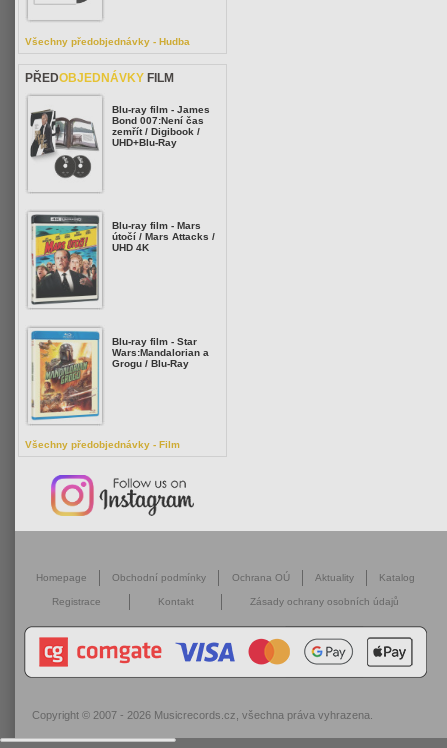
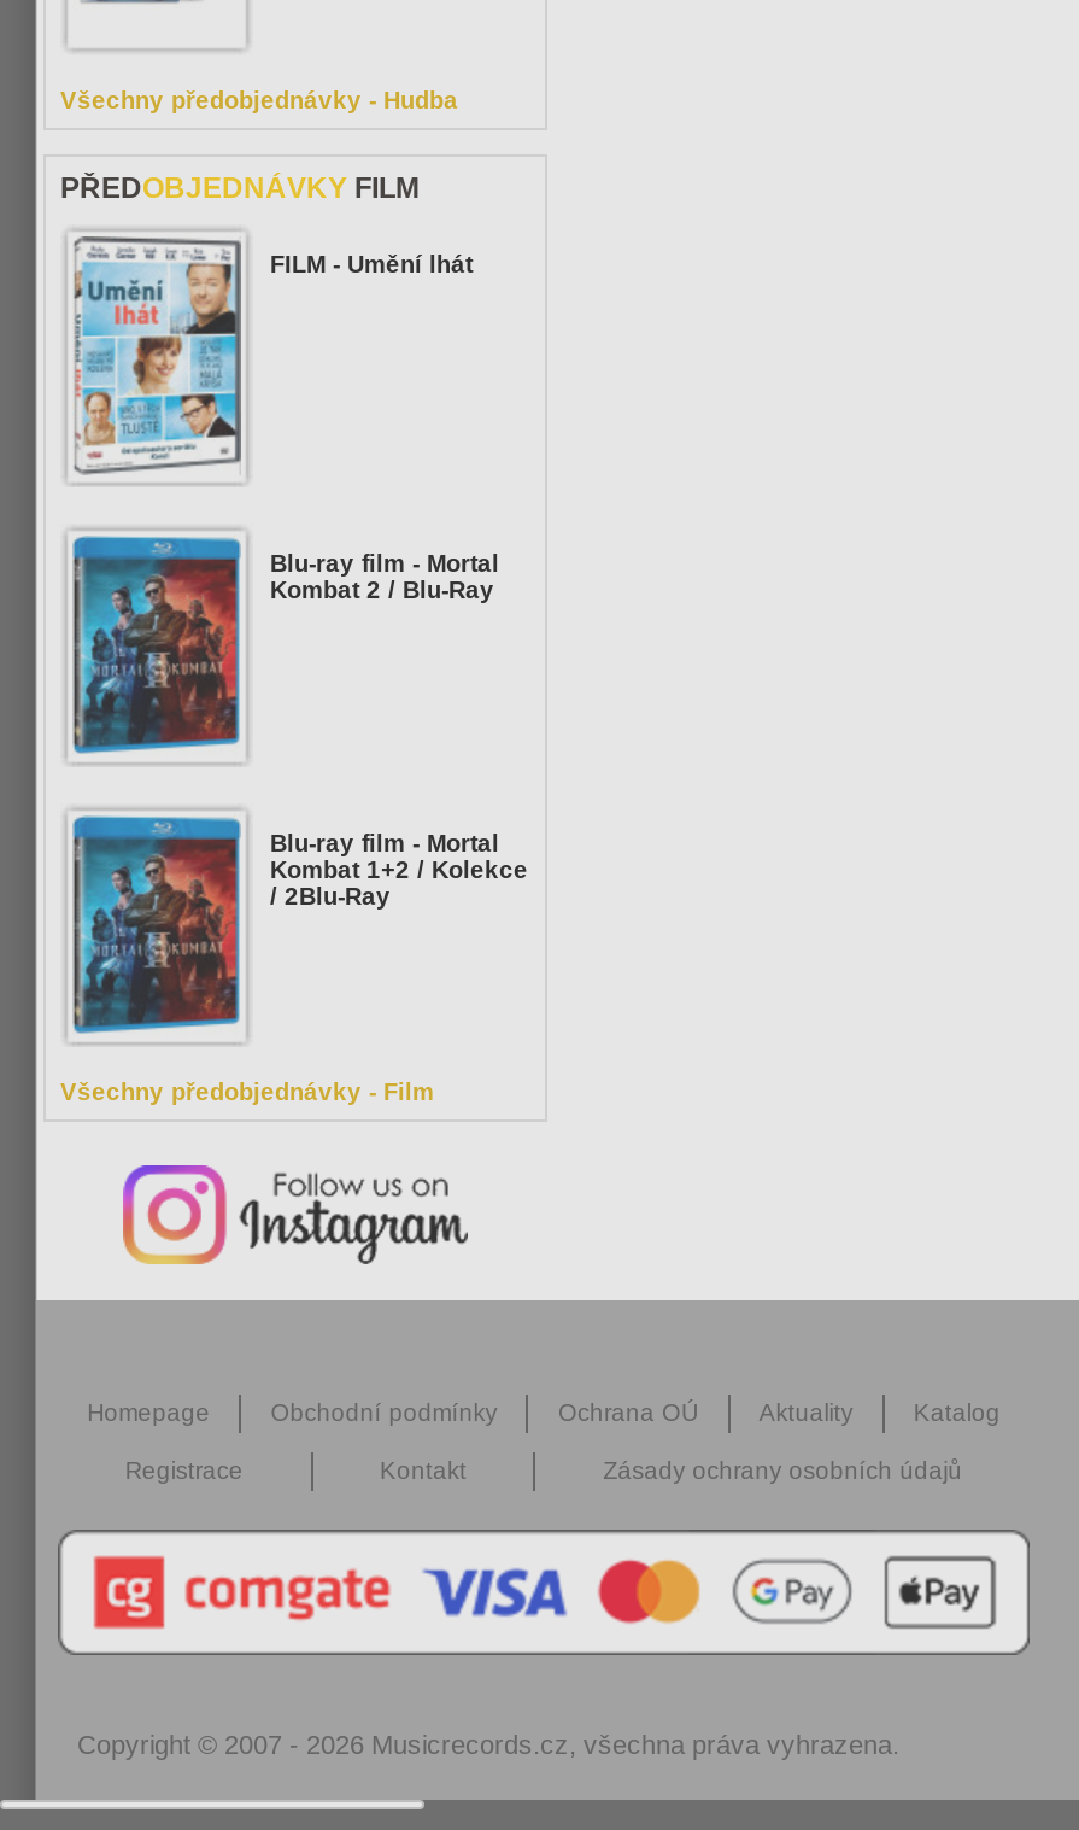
- [image]
- Blu-ray film - James
- Bond 007:Není čas
- zemřít / Digibook /
- UHD+Blu-Ray
+ [image]
+ FILM - Umění lhát

- [image]
- Blu-ray film - Mars
- útočí / Mars Attacks /
- UHD 4K
+ [image]
+ Blu-ray film - Mortal
+ Kombat 2 / Blu-Ray

- [image]
- Blu-ray film - Star
- Wars:Mandalorian a
- Grogu / Blu-Ray
+ [image]
+ Blu-ray film - Mortal
+ Kombat 1+2 / Kolekce
+ / 2Blu-Ray
